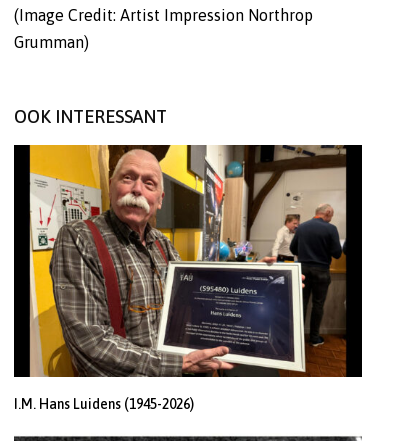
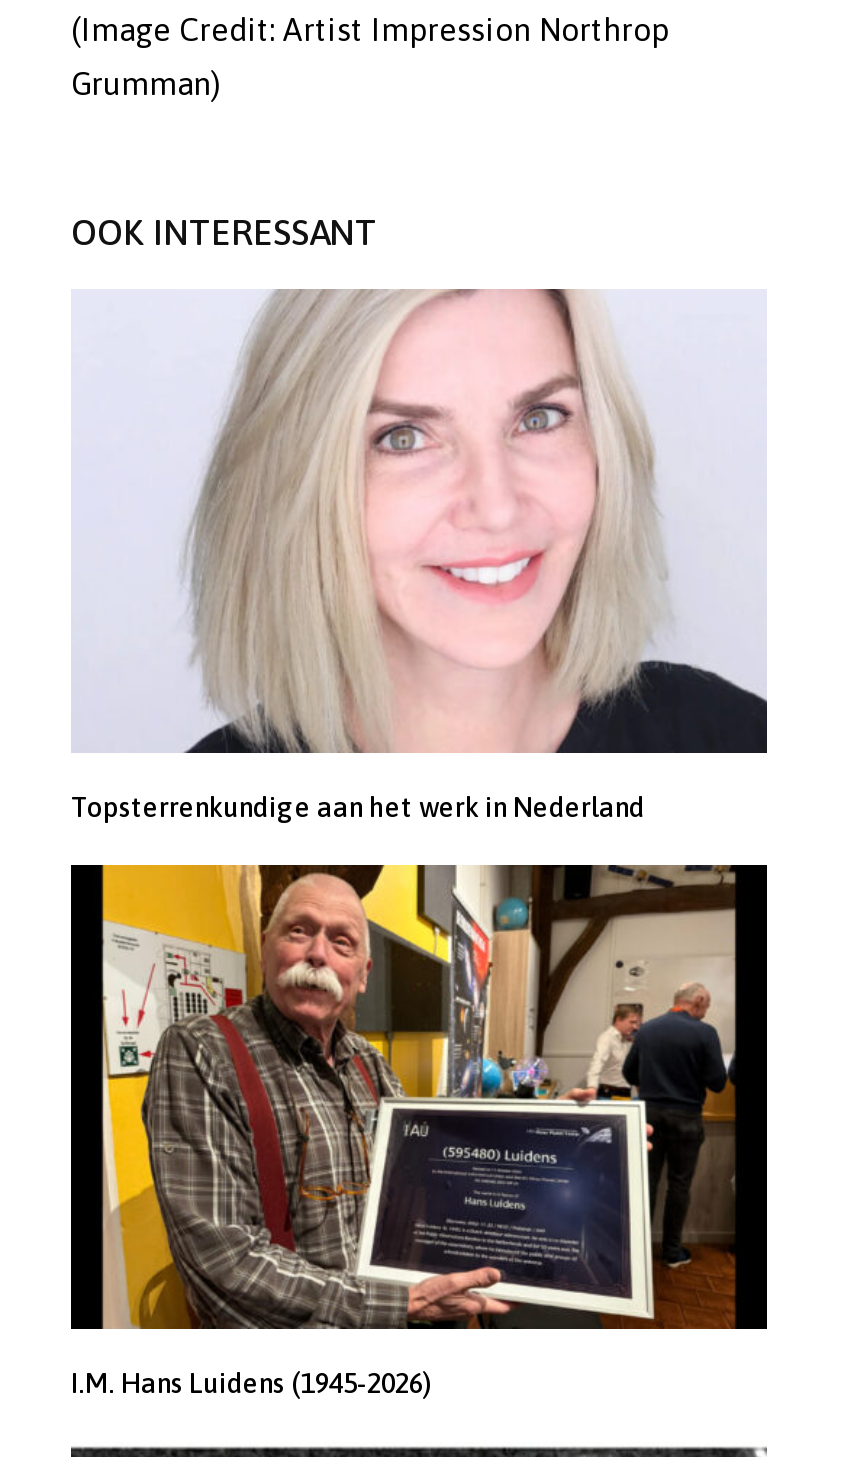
+ [image]
+ Topsterrenkundige aan het werk in Nederland
